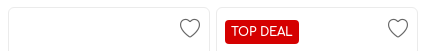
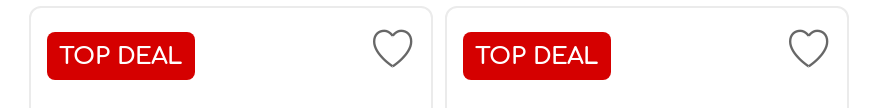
+ TOP DEAL
